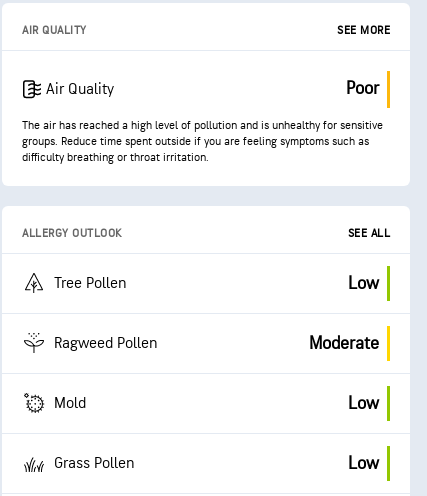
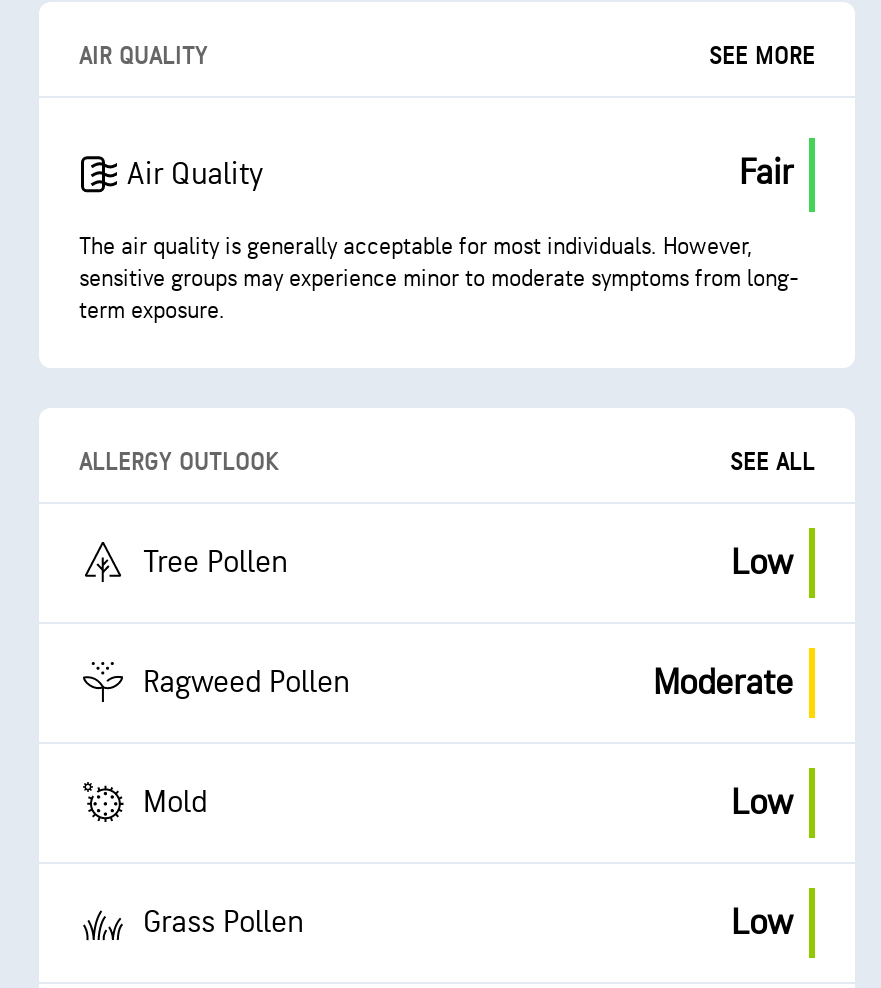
- Poor
+ Fair

- The air has reached a high level of pollution and is unhealthy for sensitive
- groups. Reduce time spent outside if you are feeling symptoms such as
- difficulty breathing or throat irritation.
+ The air quality is generally acceptable for most individuals. However,
+ sensitive groups may experience minor to moderate symptoms from long-
+ term exposure.
